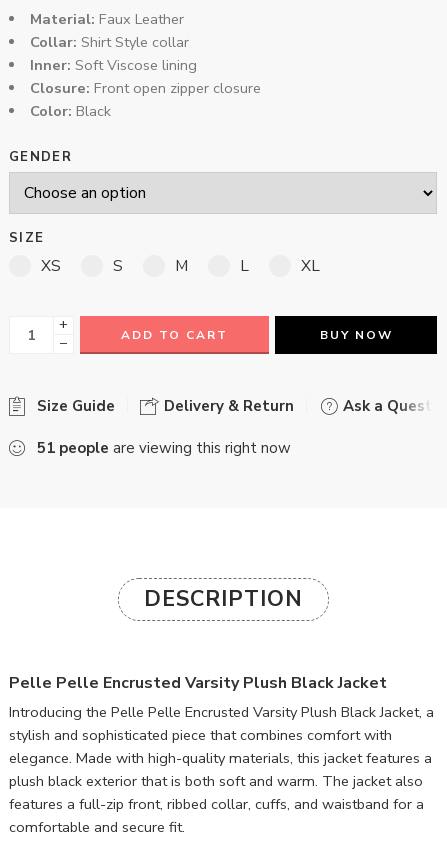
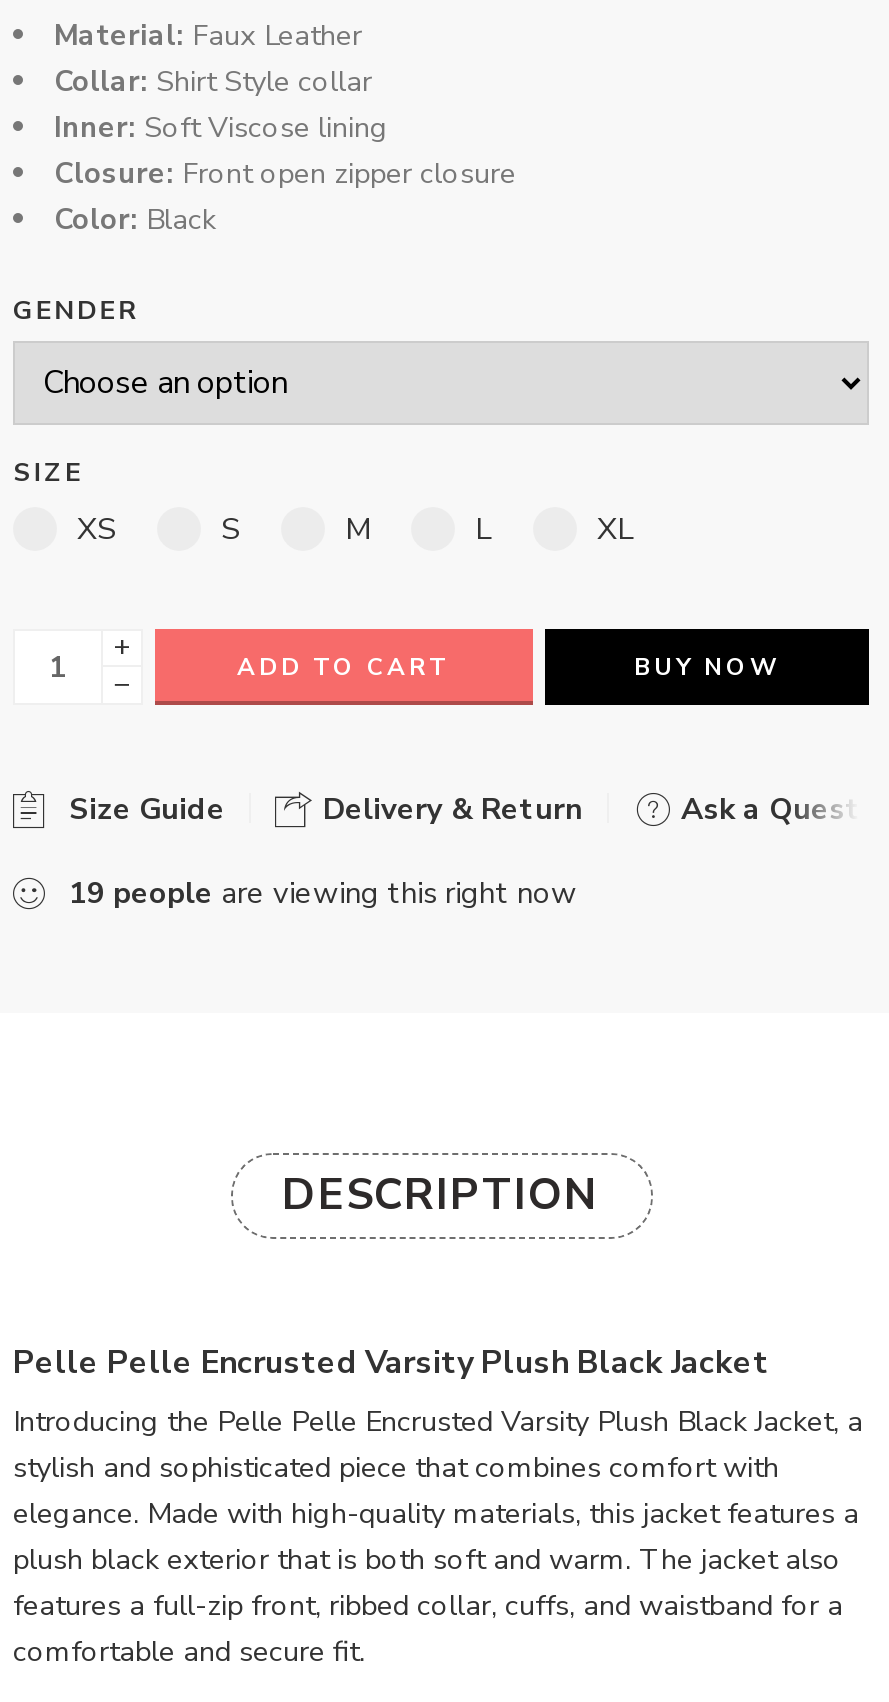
- 51 people are viewing this right now
+ 19 people are viewing this right now
